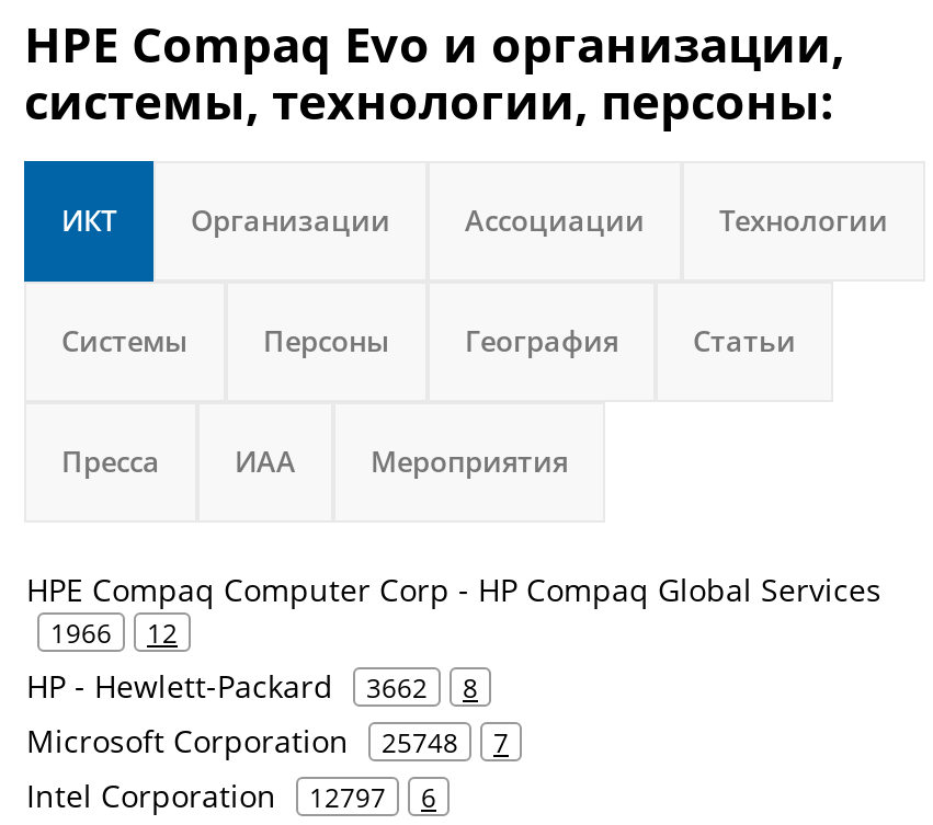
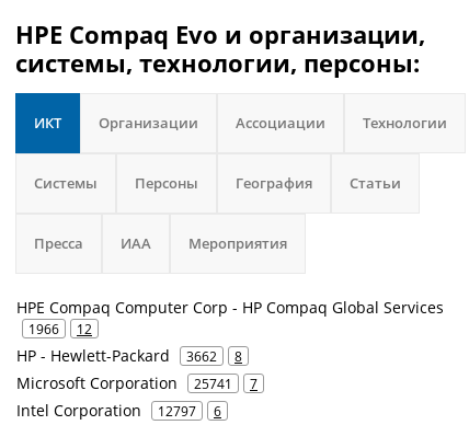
- Microsoft Corporation 25748 7
+ Microsoft Corporation 25741 7
